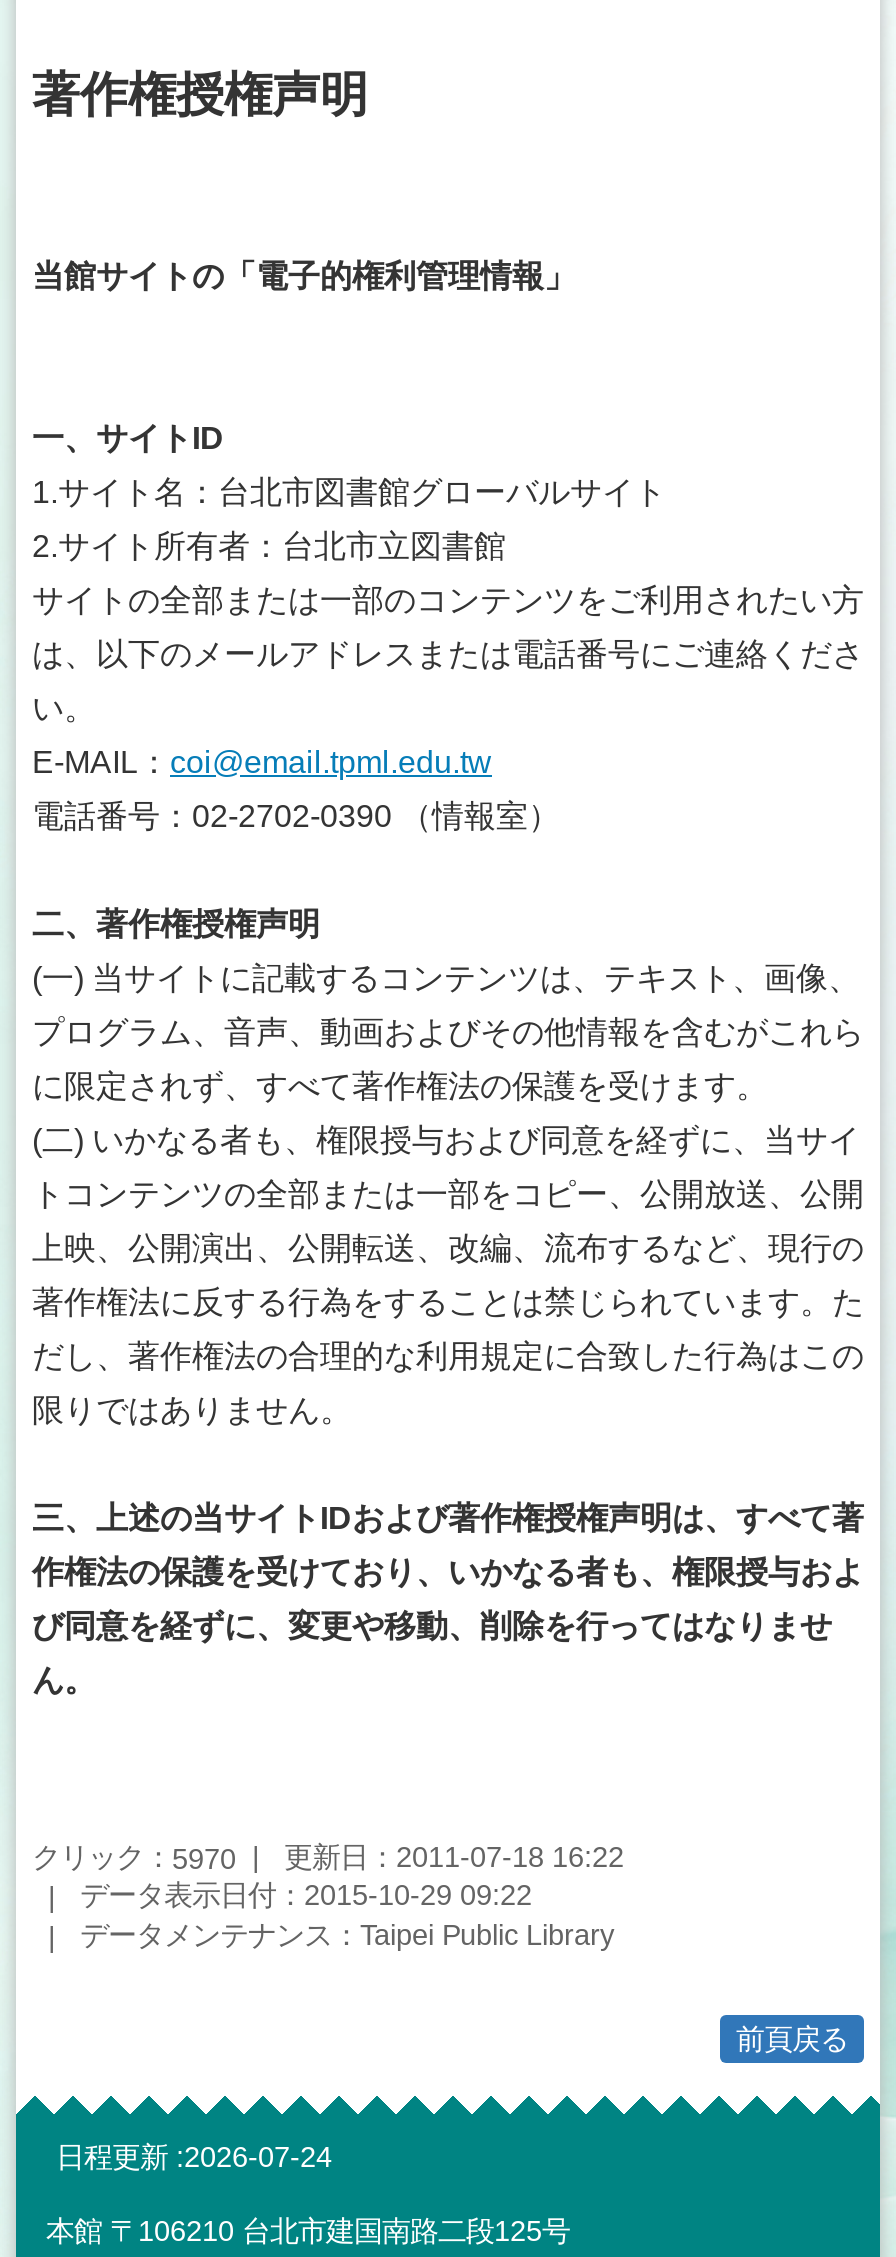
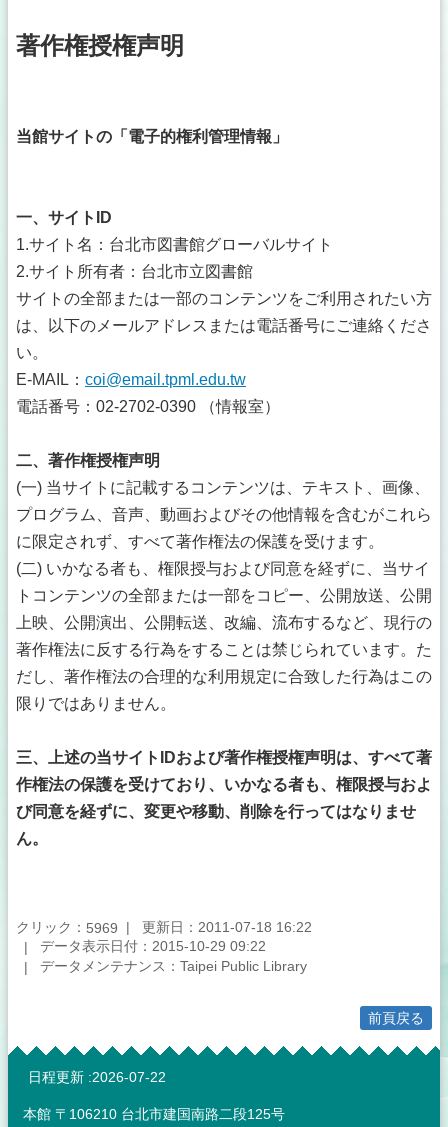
- クリック：5970 更新日：2011-07-18 16:22
+ クリック：5969 更新日：2011-07-18 16:22

- 日程更新 2026-07-24
+ 日程更新 2026-07-22
